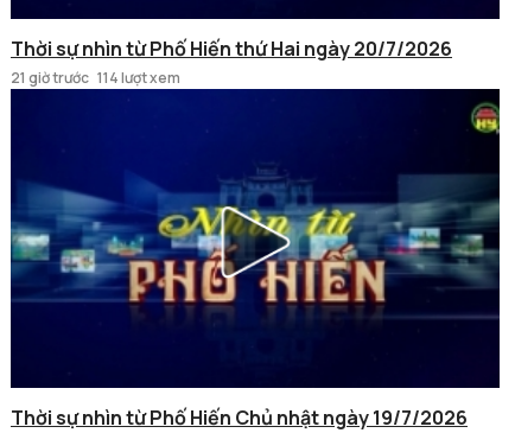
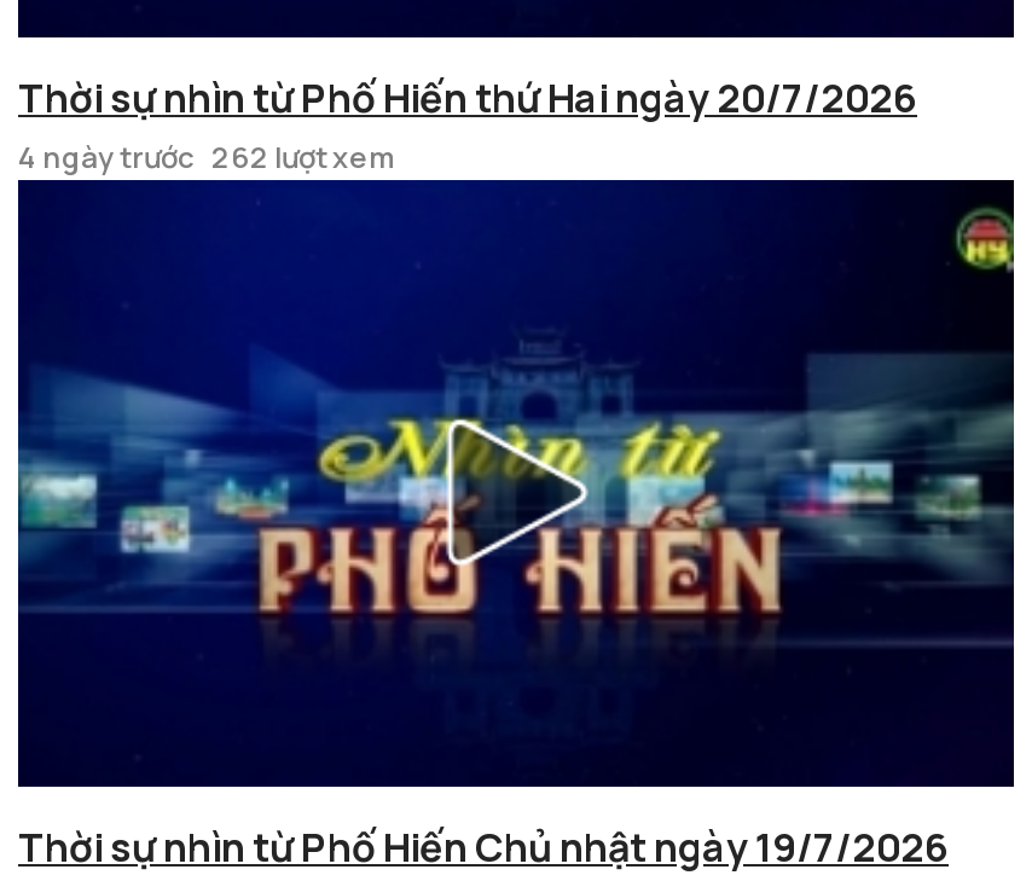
- 21 giờ trước 114 lượt xem
+ 4 ngày trước 262 lượt xem
